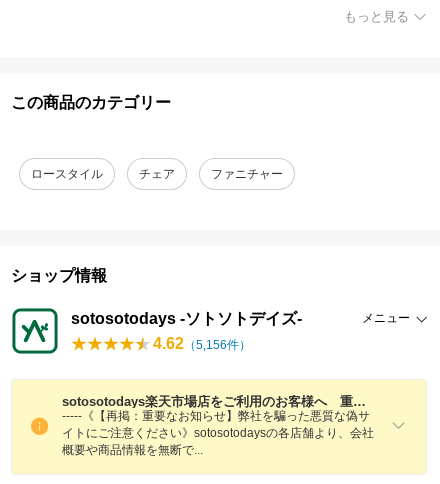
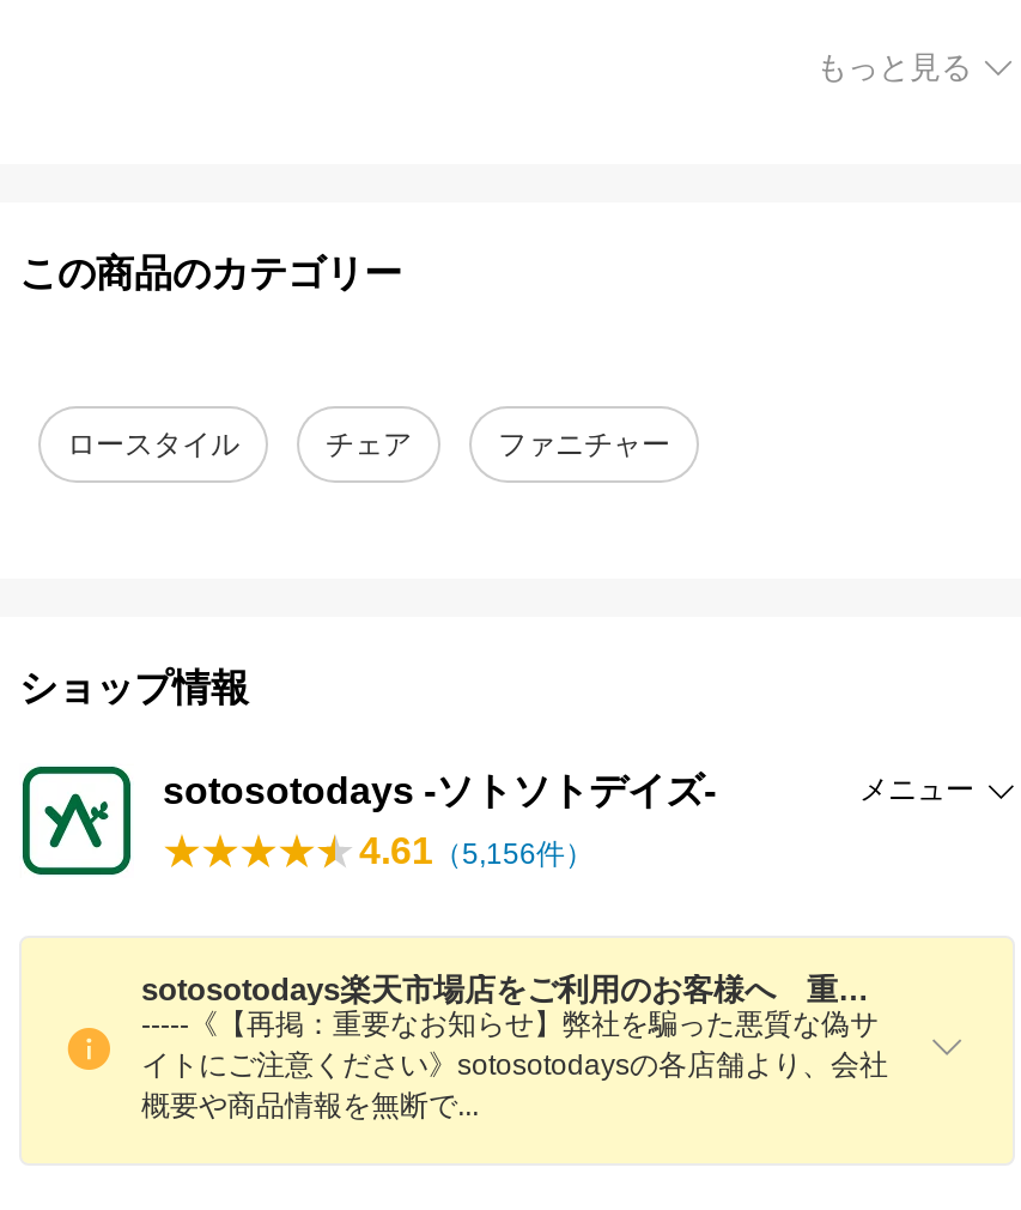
- 4.62（5,156件）
+ 4.61（5,156件）
